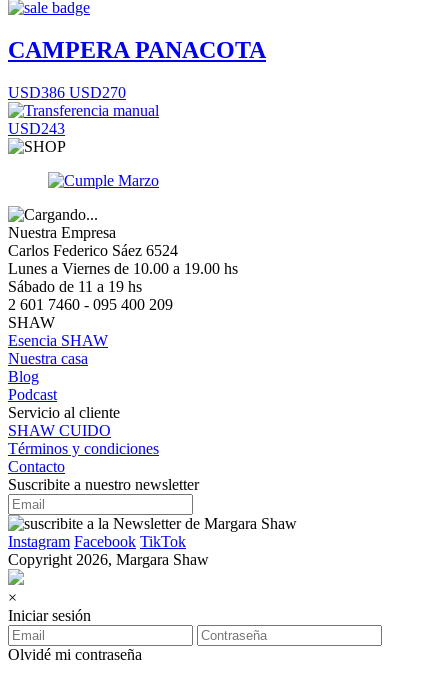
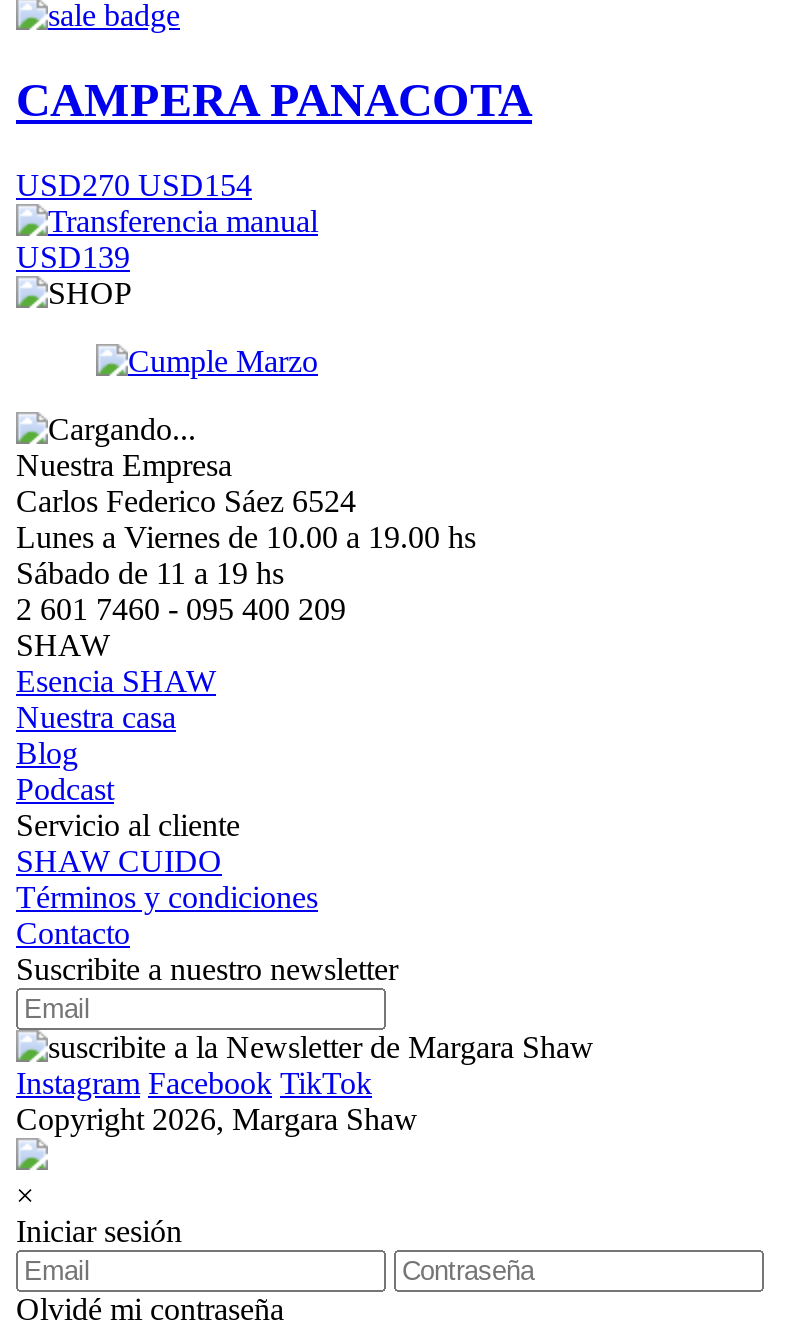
- USD386 USD270
+ USD270 USD154

- USD243
+ USD139
